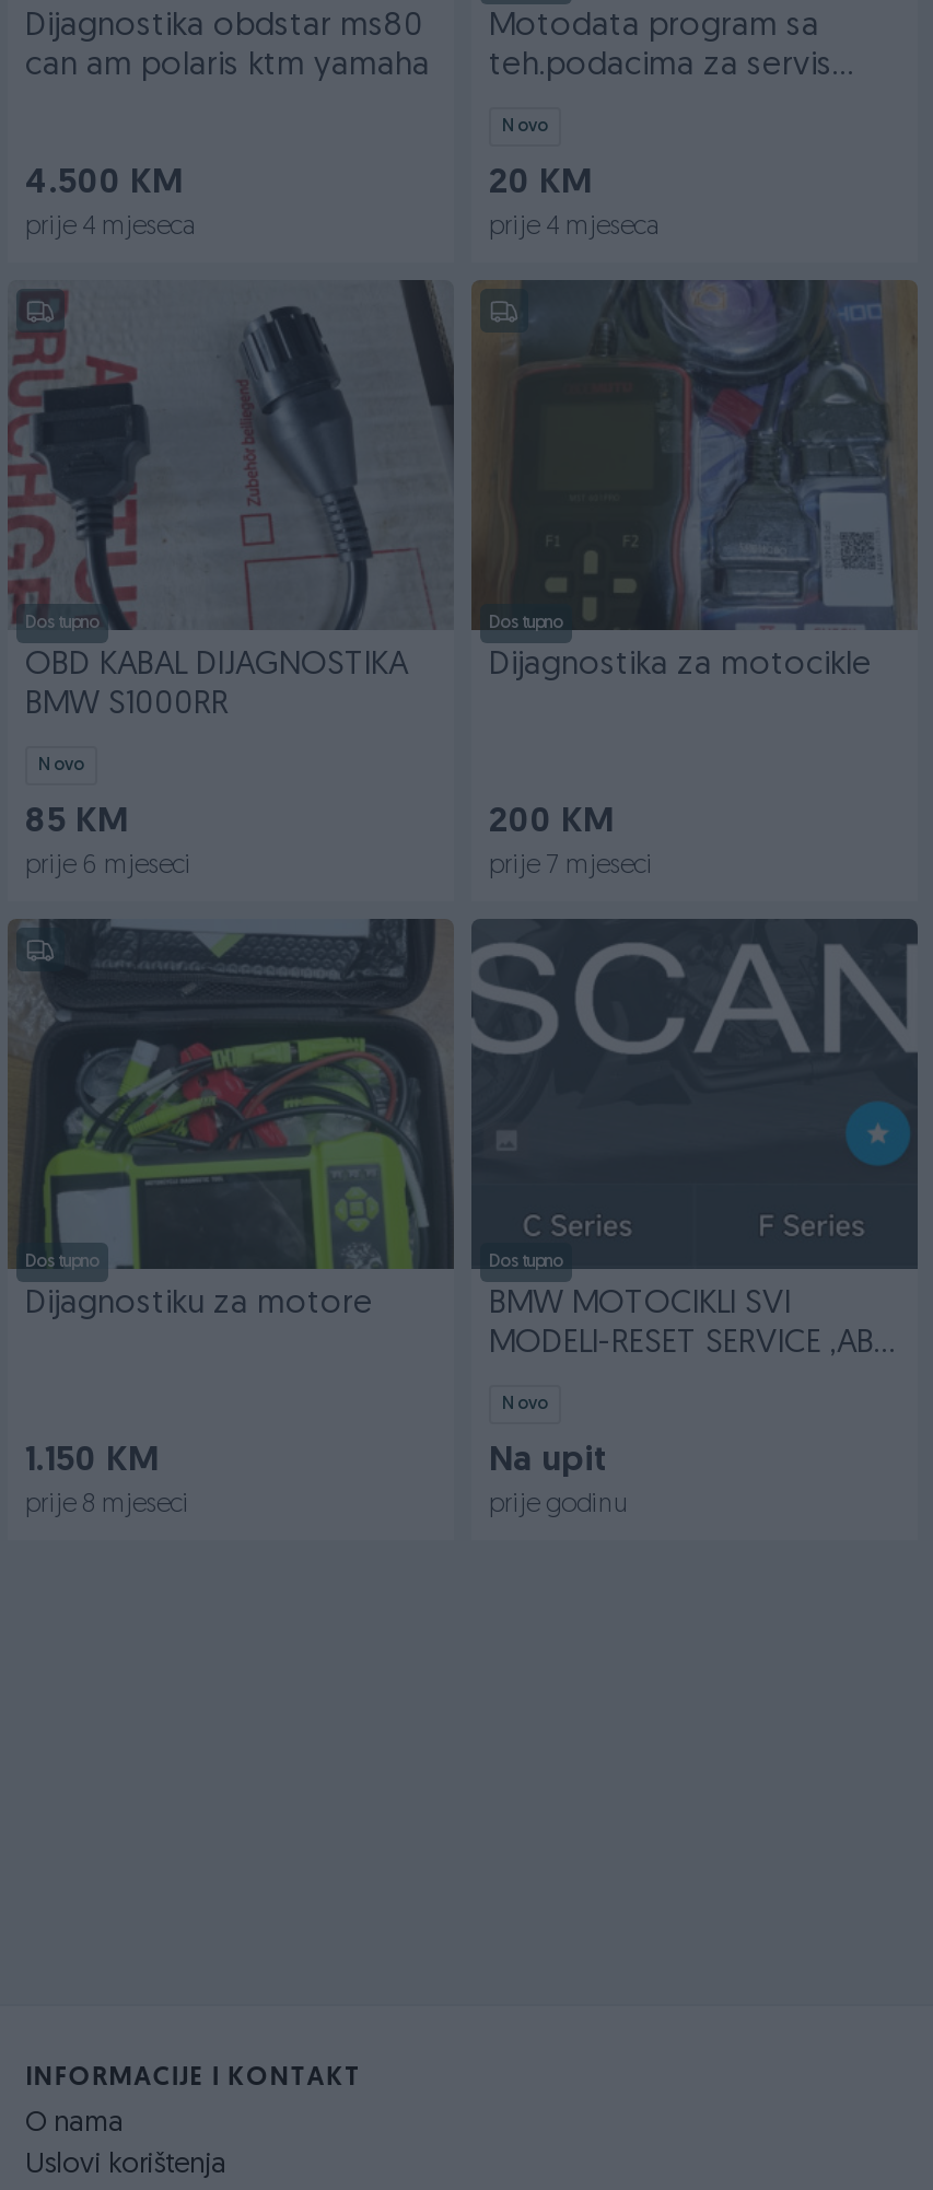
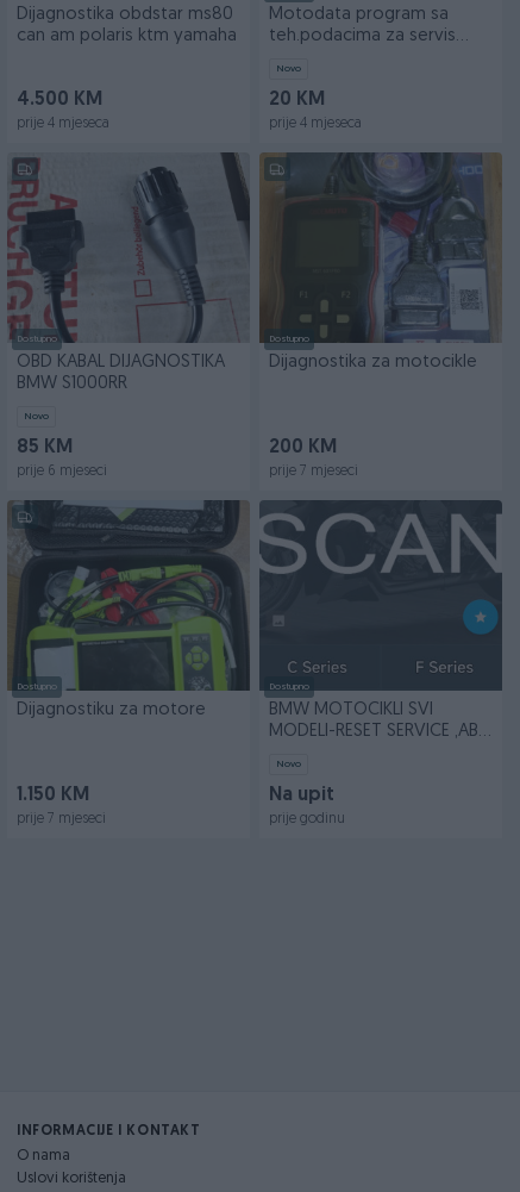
- prije 8 mjeseci
+ prije 7 mjeseci
